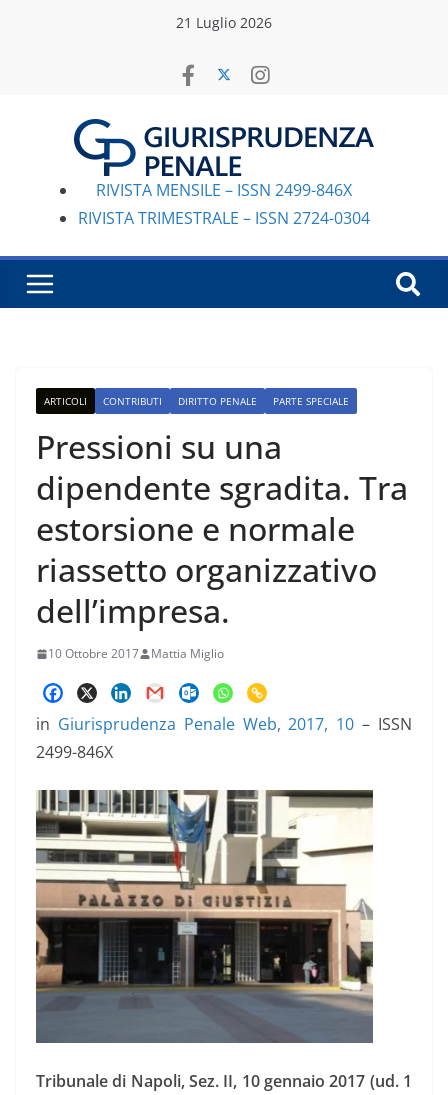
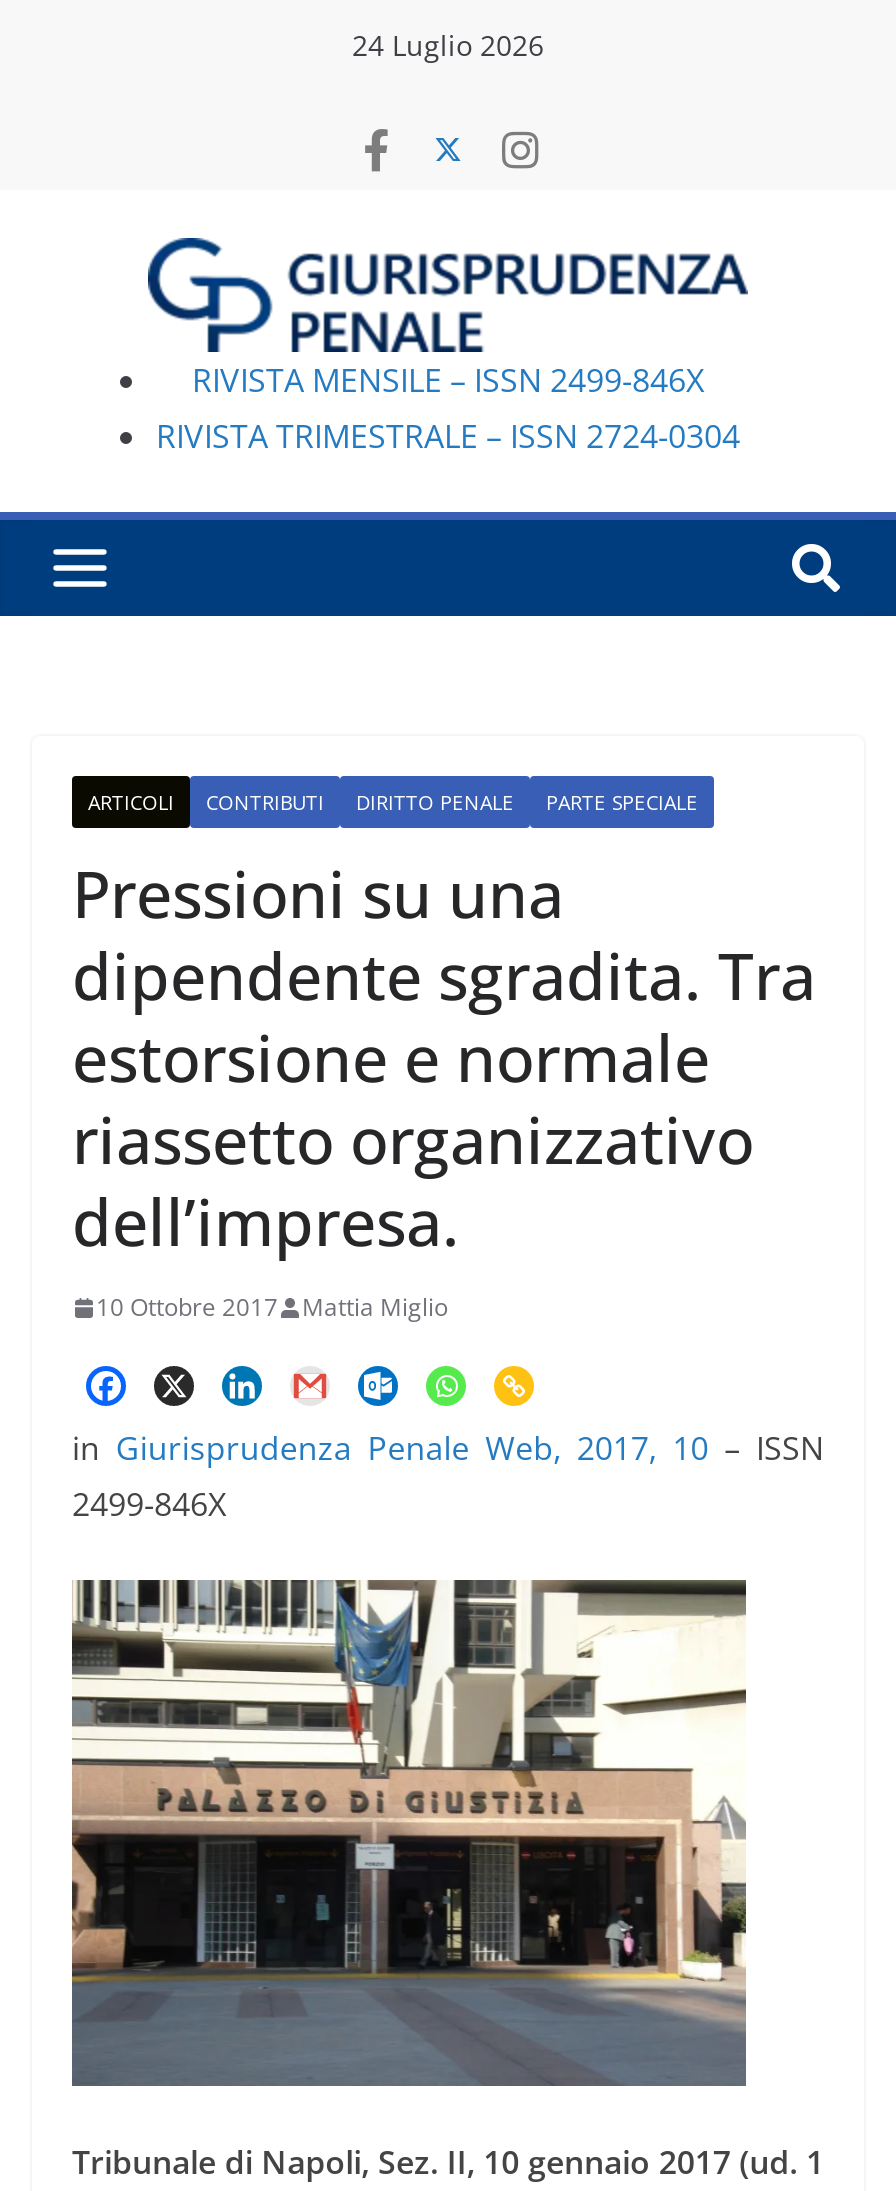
- 21 Luglio 2026
+ 24 Luglio 2026
